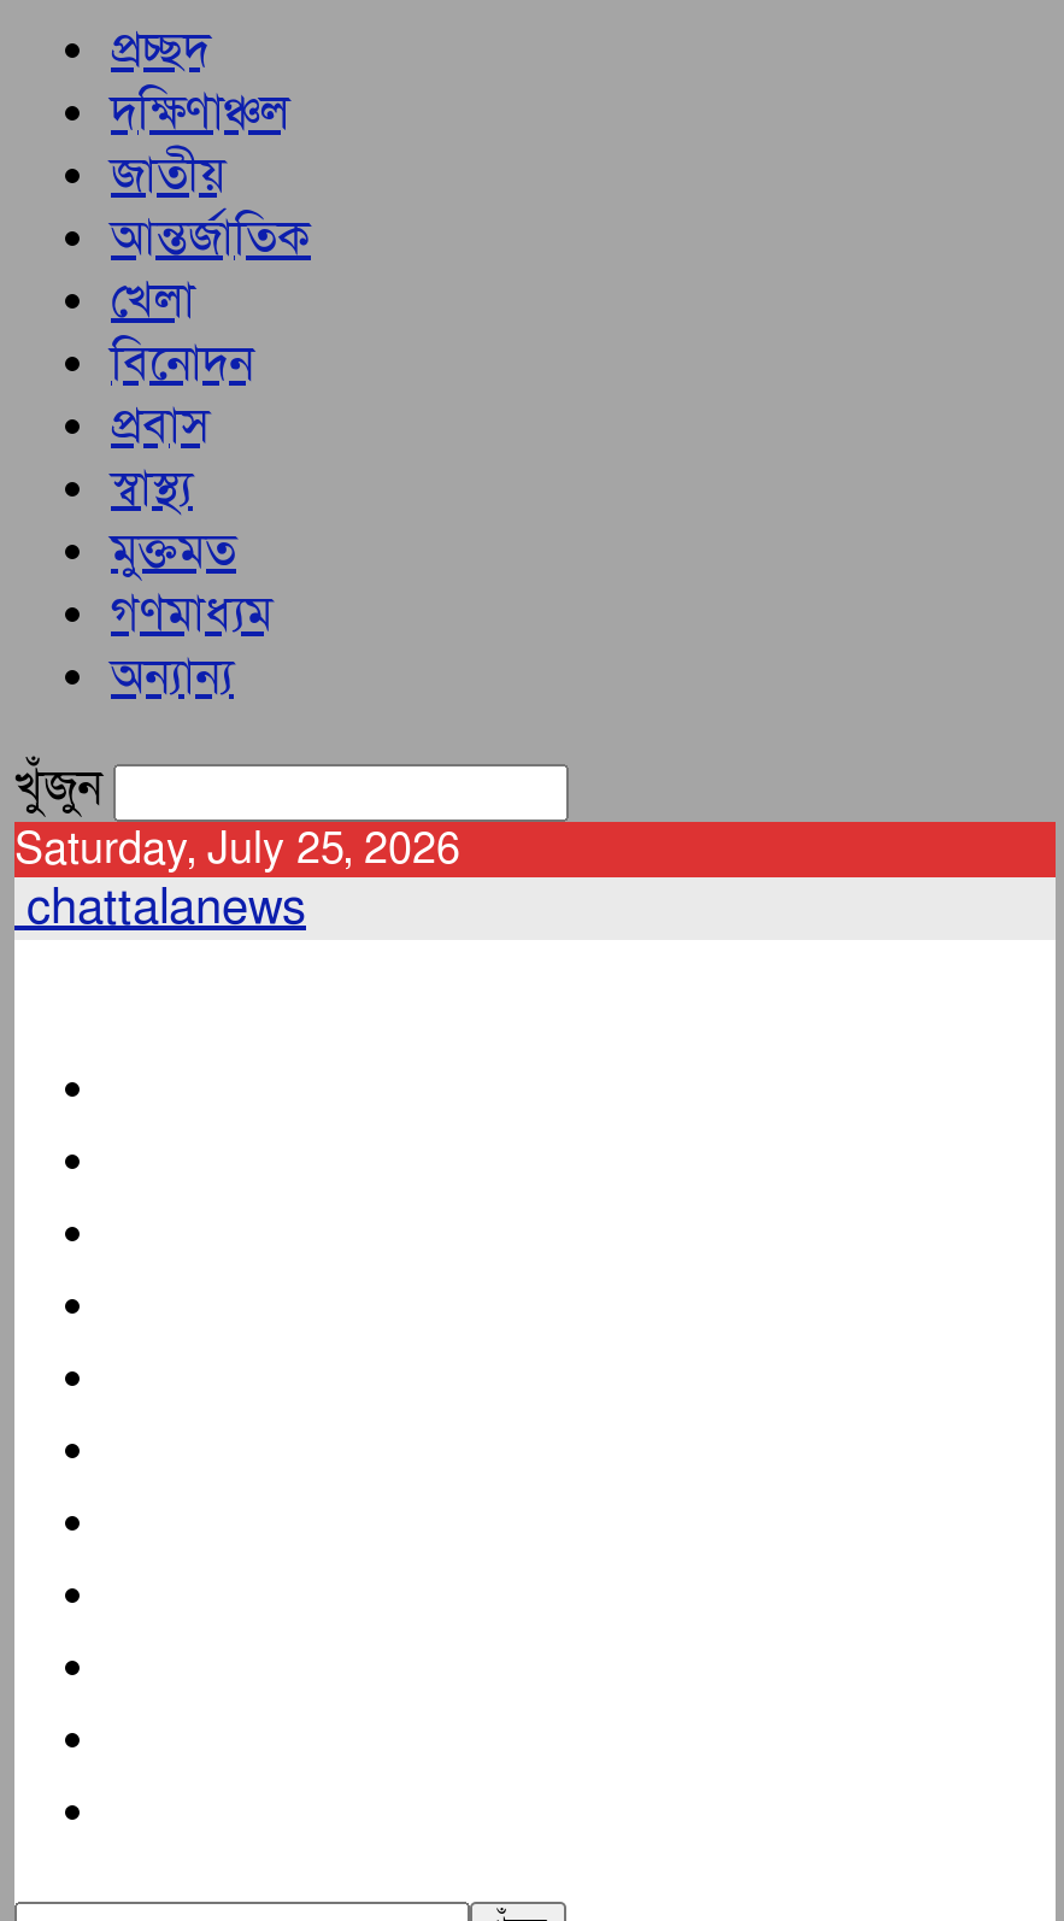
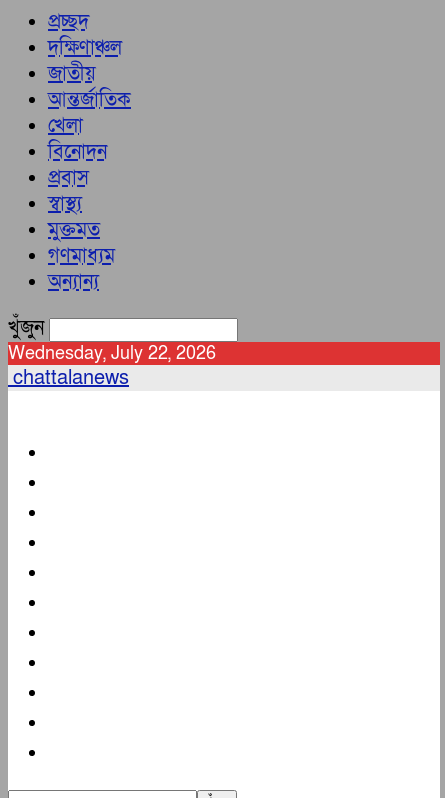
- Saturday, July 25, 2026
+ Wednesday, July 22, 2026
